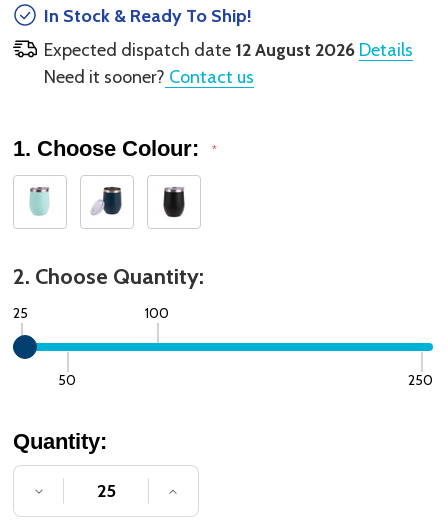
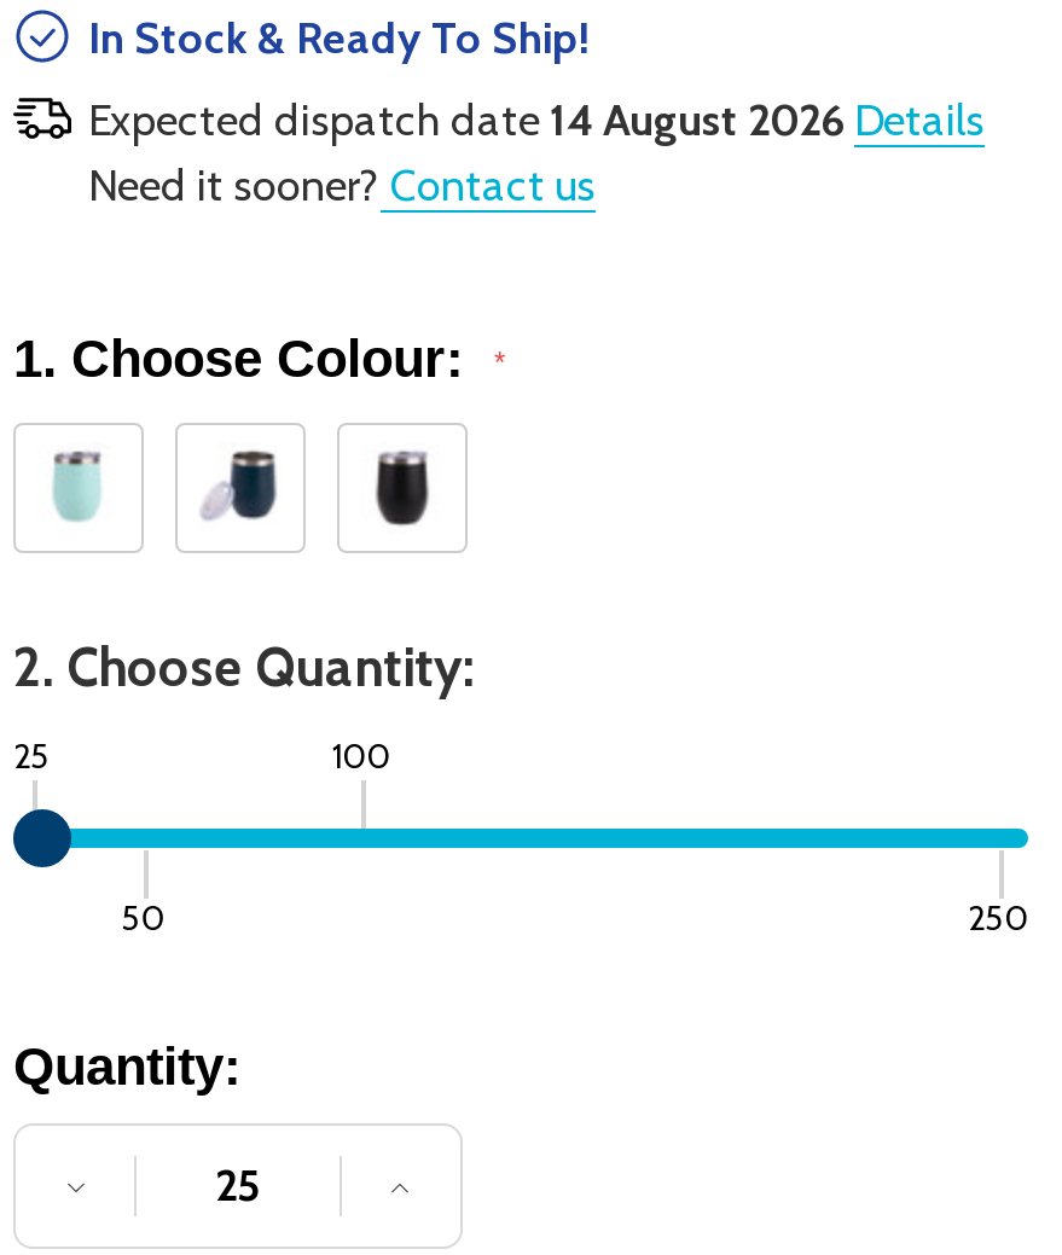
- Expected dispatch date 12 August 2026 Details
+ Expected dispatch date 14 August 2026 Details
